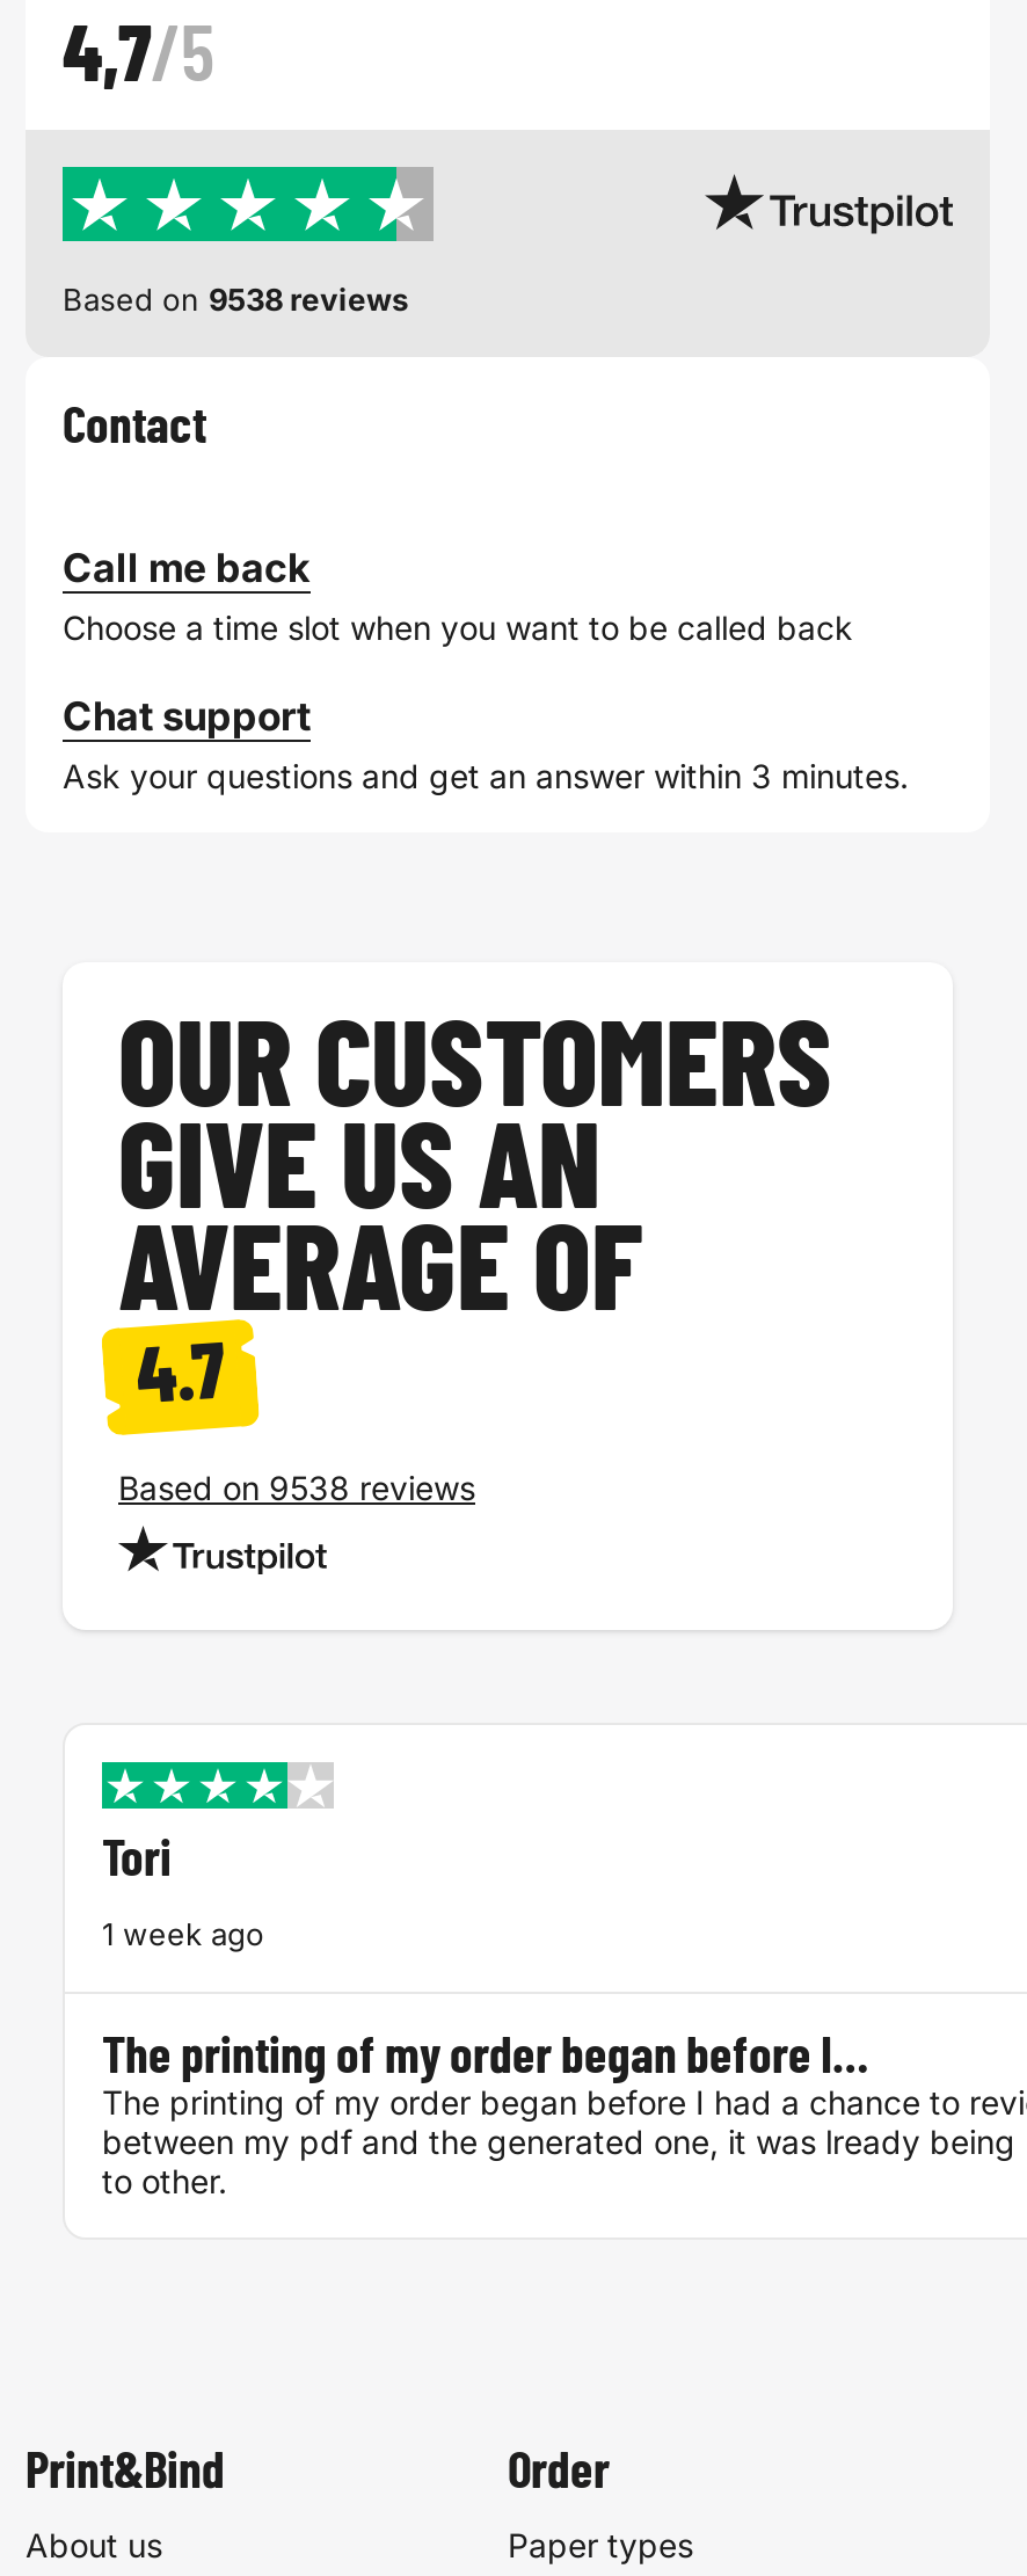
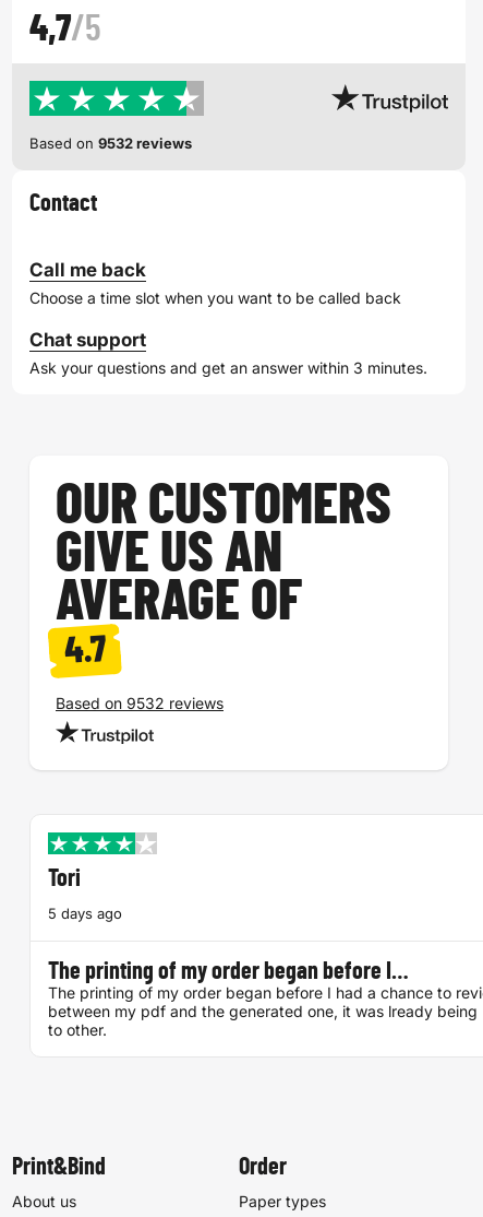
- Based on 9538 reviews
+ Based on 9532 reviews

- Based on 9538 reviews
+ Based on 9532 reviews

- 1 week ago
+ 5 days ago
